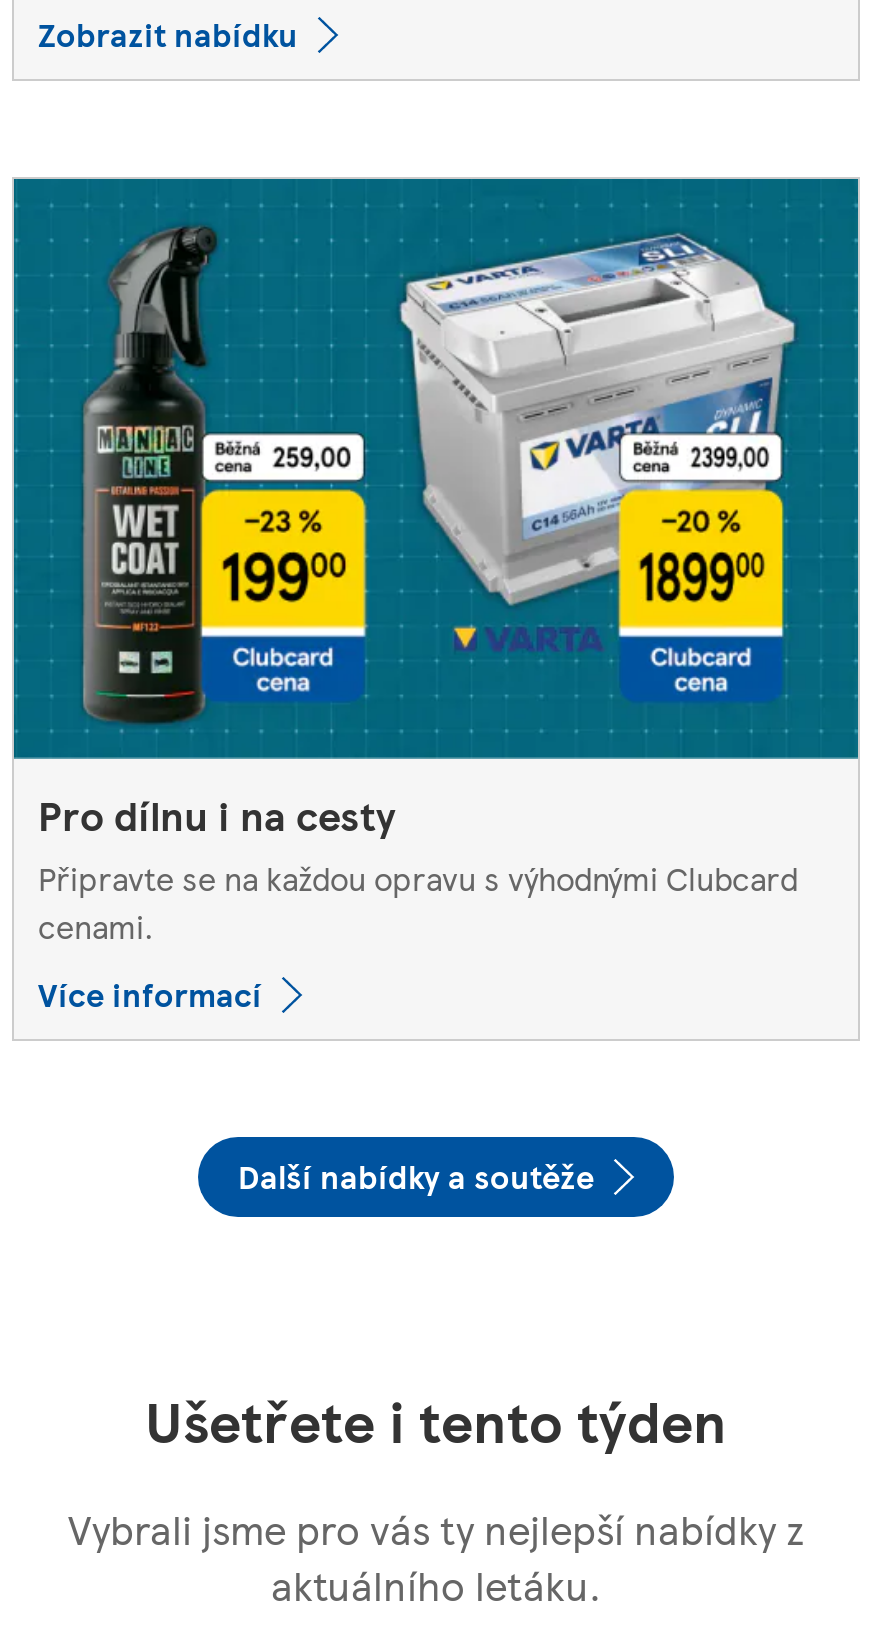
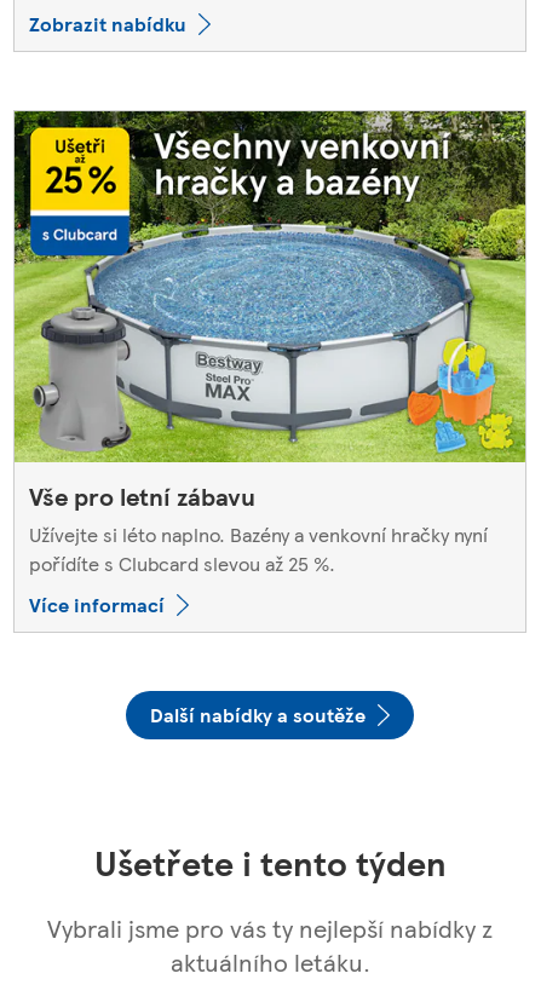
- [image]
- Pro dílnu i na cesty
- Připravte se na každou opravu s výhodnými Clubcard
- cenami.
+ [image]
+ Vše pro letní zábavu
+ Užívejte si léto naplno. Bazény a venkovní hračky nyní
+ pořídíte s Clubcard slevou až 25 %.
